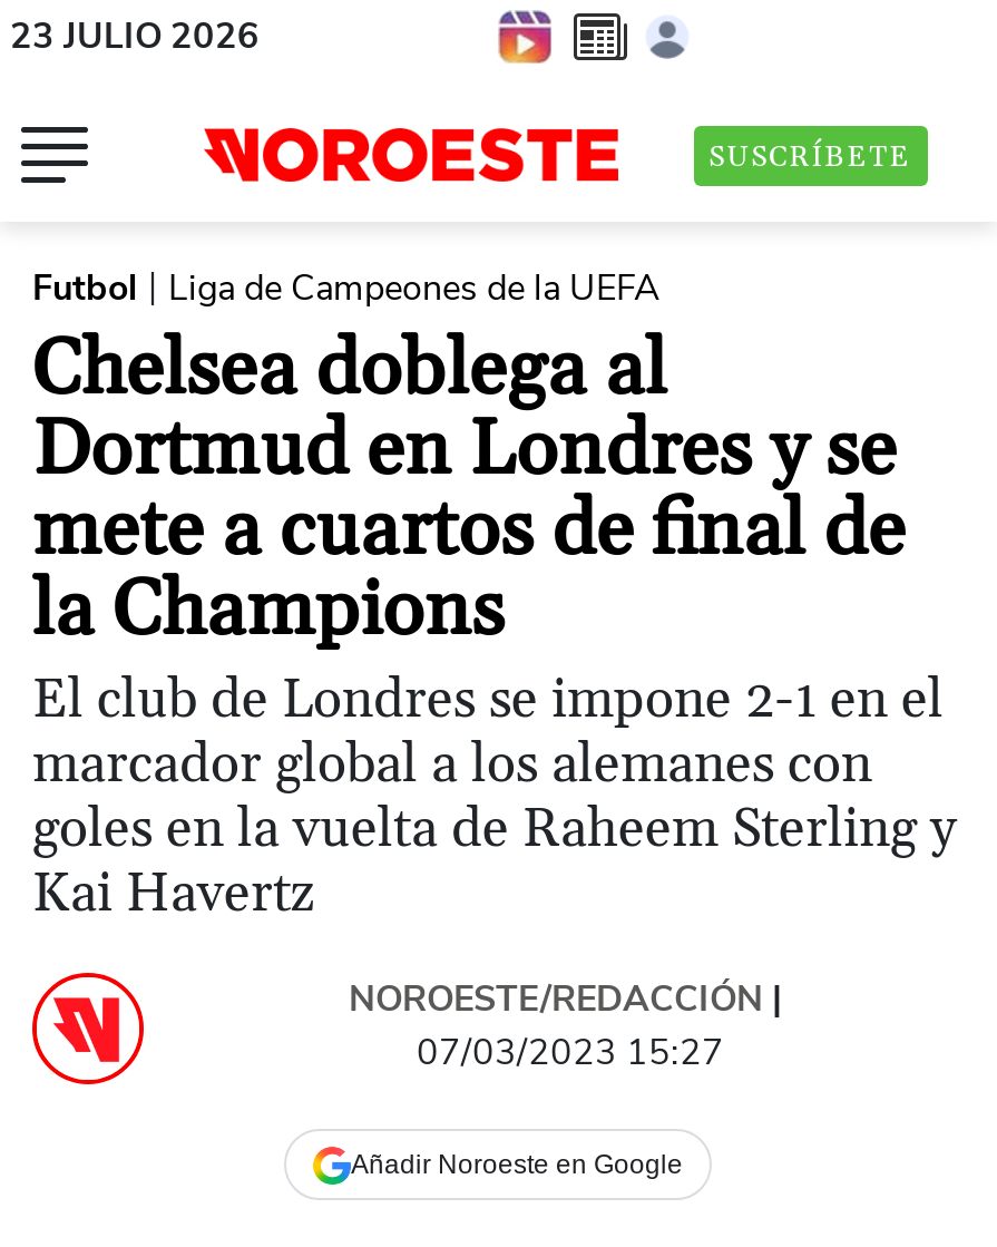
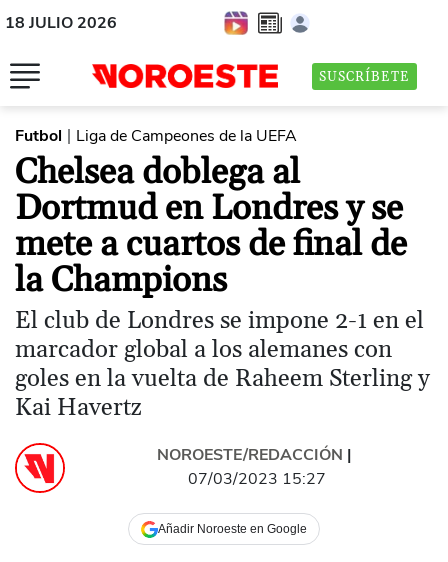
- 23 JULIO 2026
+ 18 JULIO 2026
